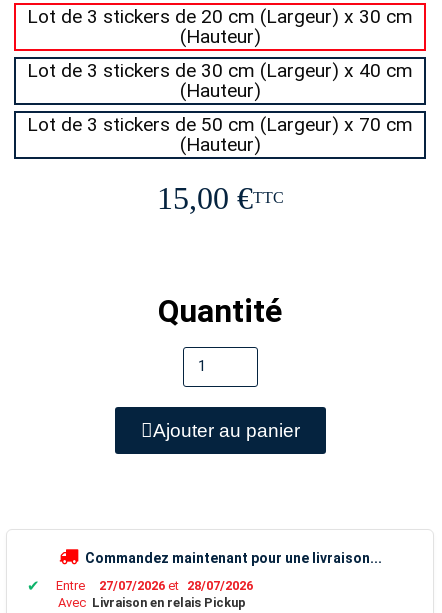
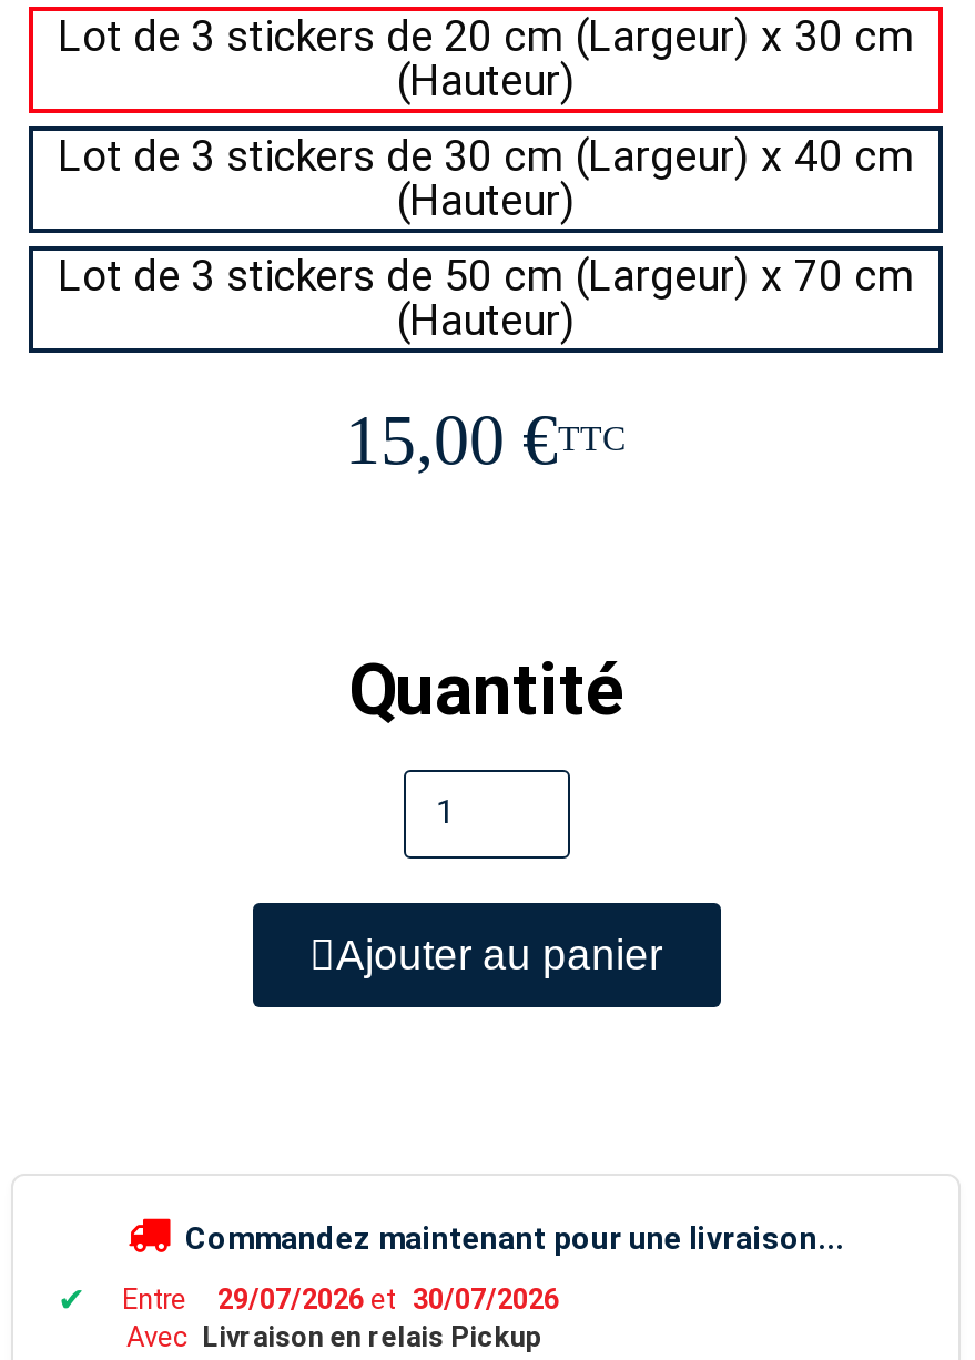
- 27/07/2026 et
+ 29/07/2026 et

- 28/07/2026
+ 30/07/2026
